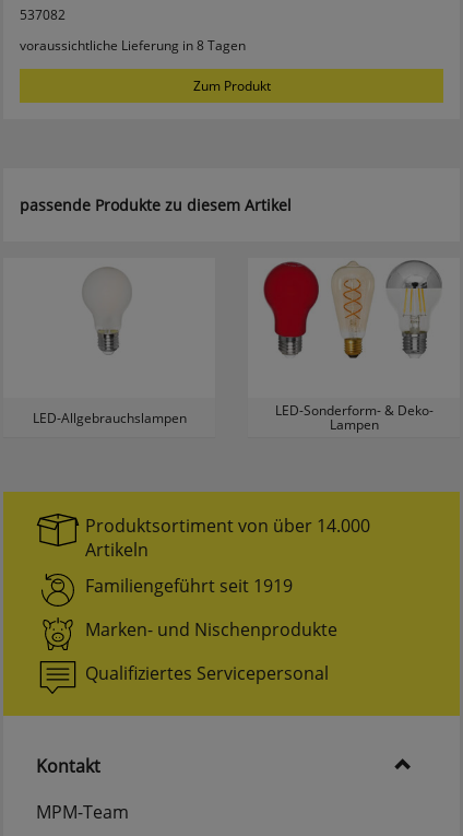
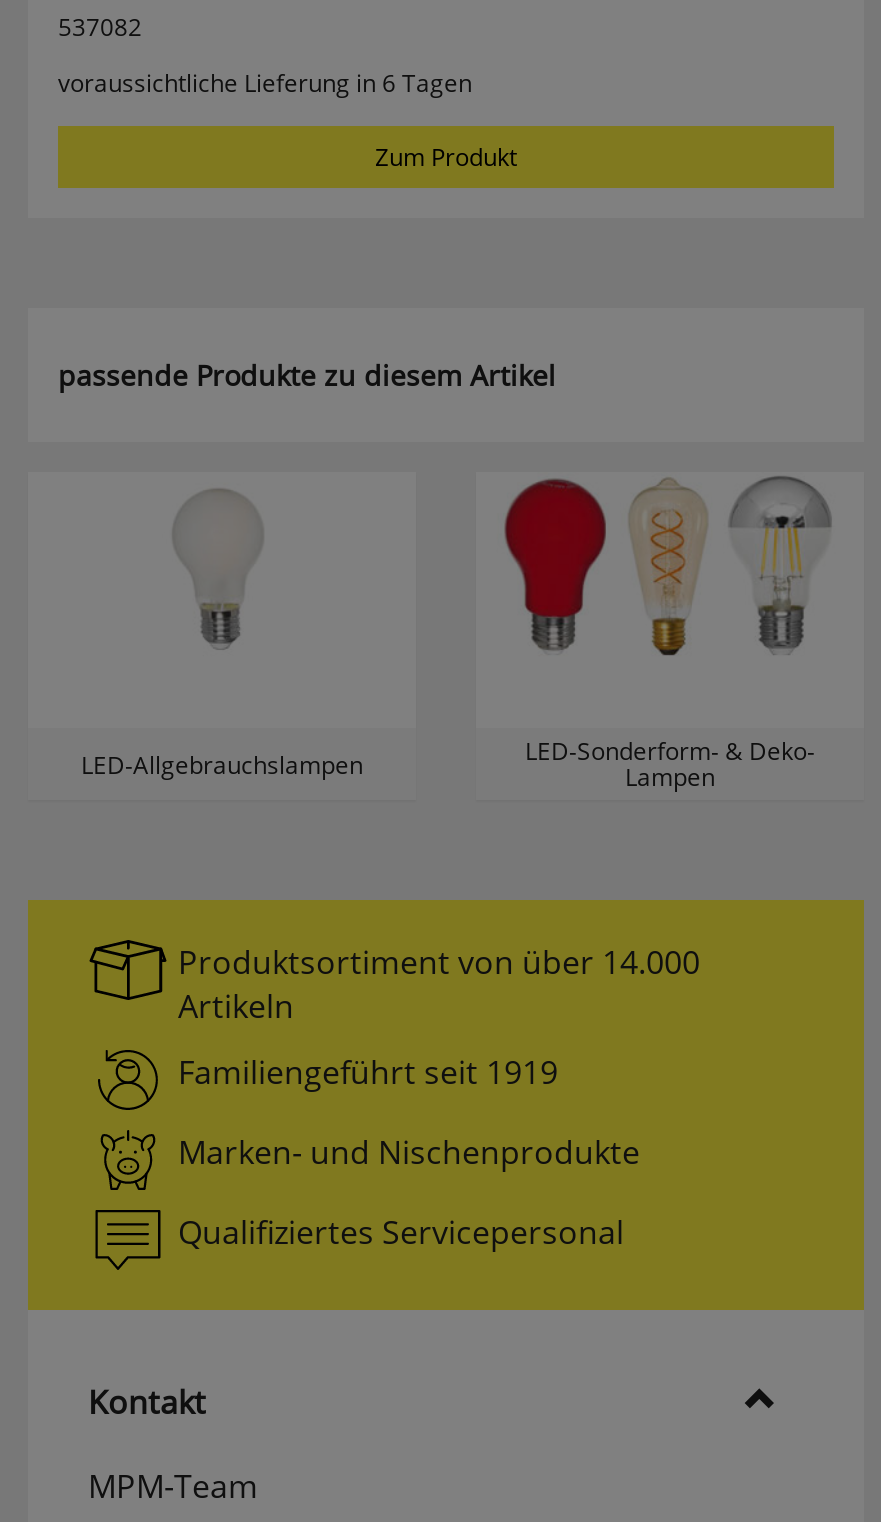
- voraussichtliche Lieferung in 8 Tagen
+ voraussichtliche Lieferung in 6 Tagen
